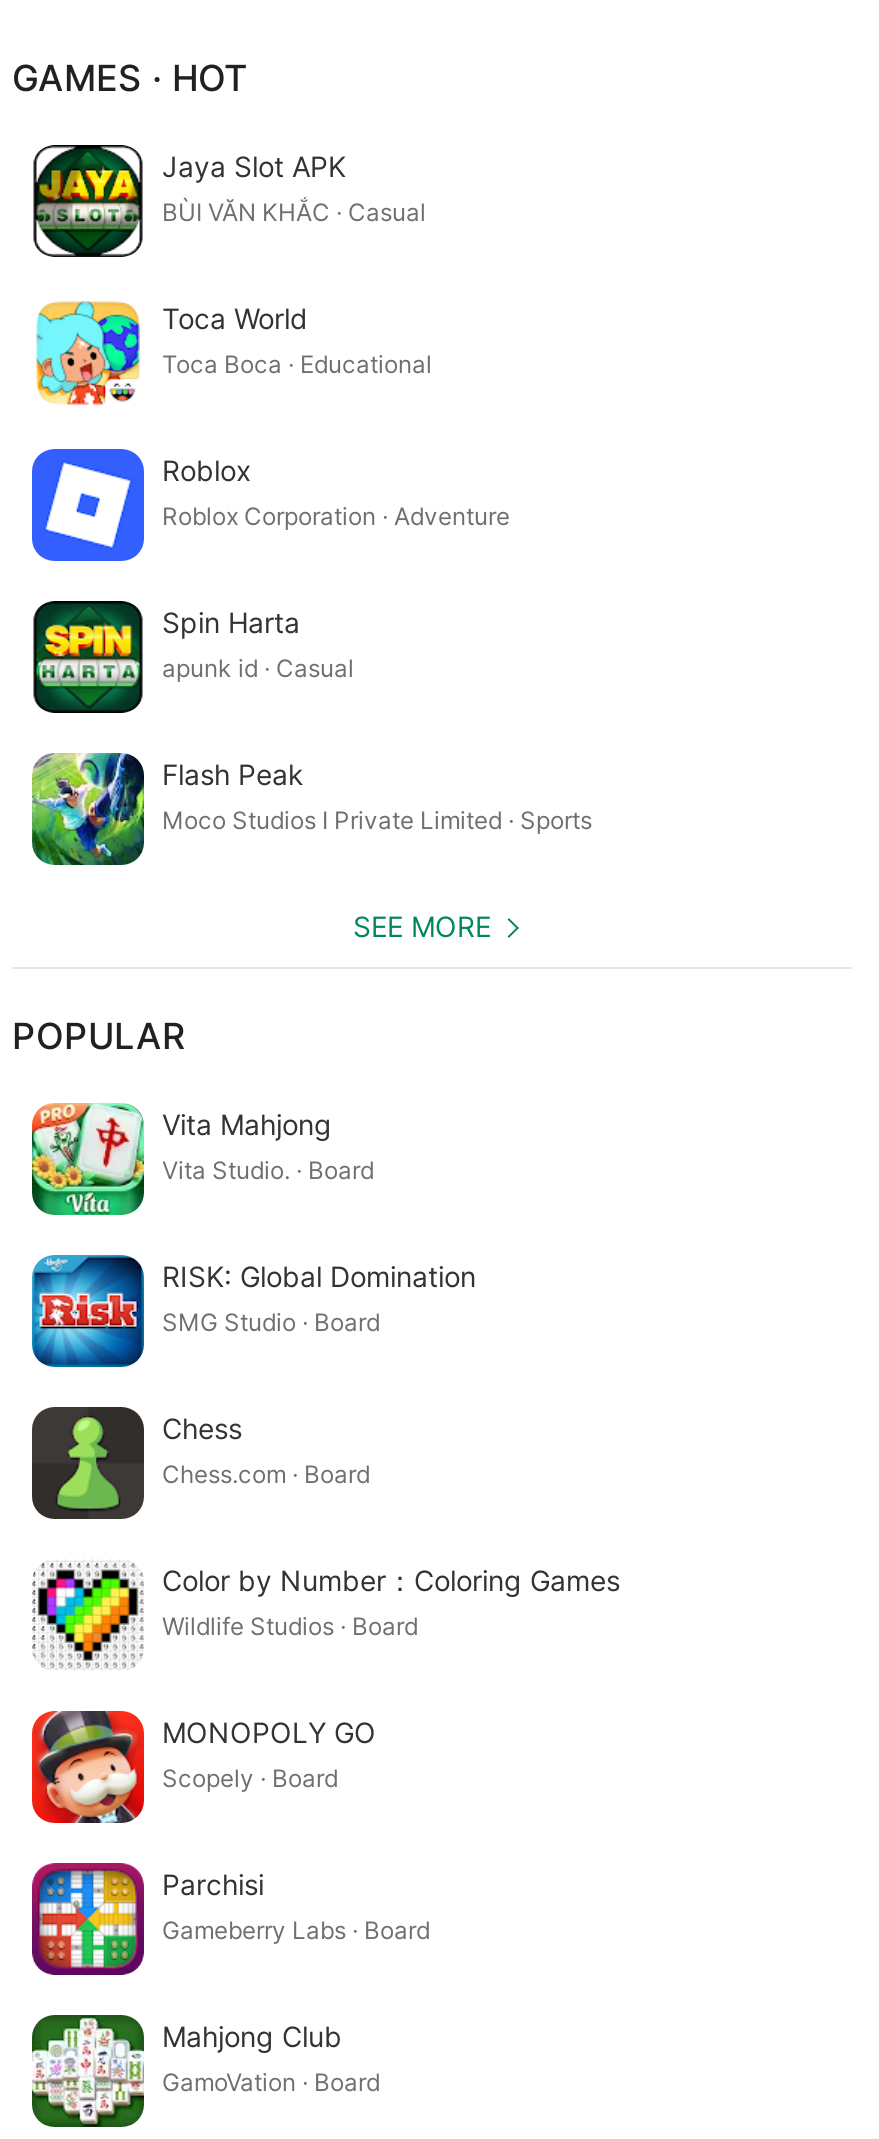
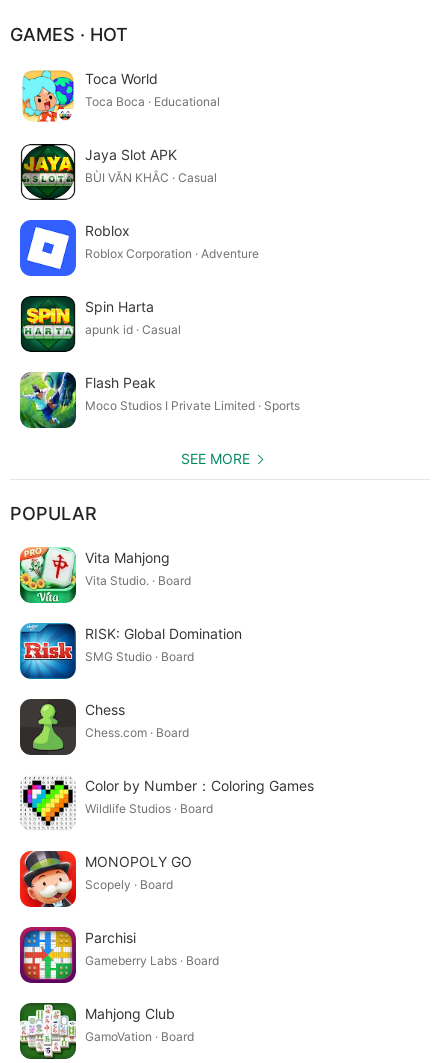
moved down: [image] | Jaya Slot APK | BÙI VĂN KHẮC · Casual

moved up: [image] | Toca World | Toca Boca · Educational
